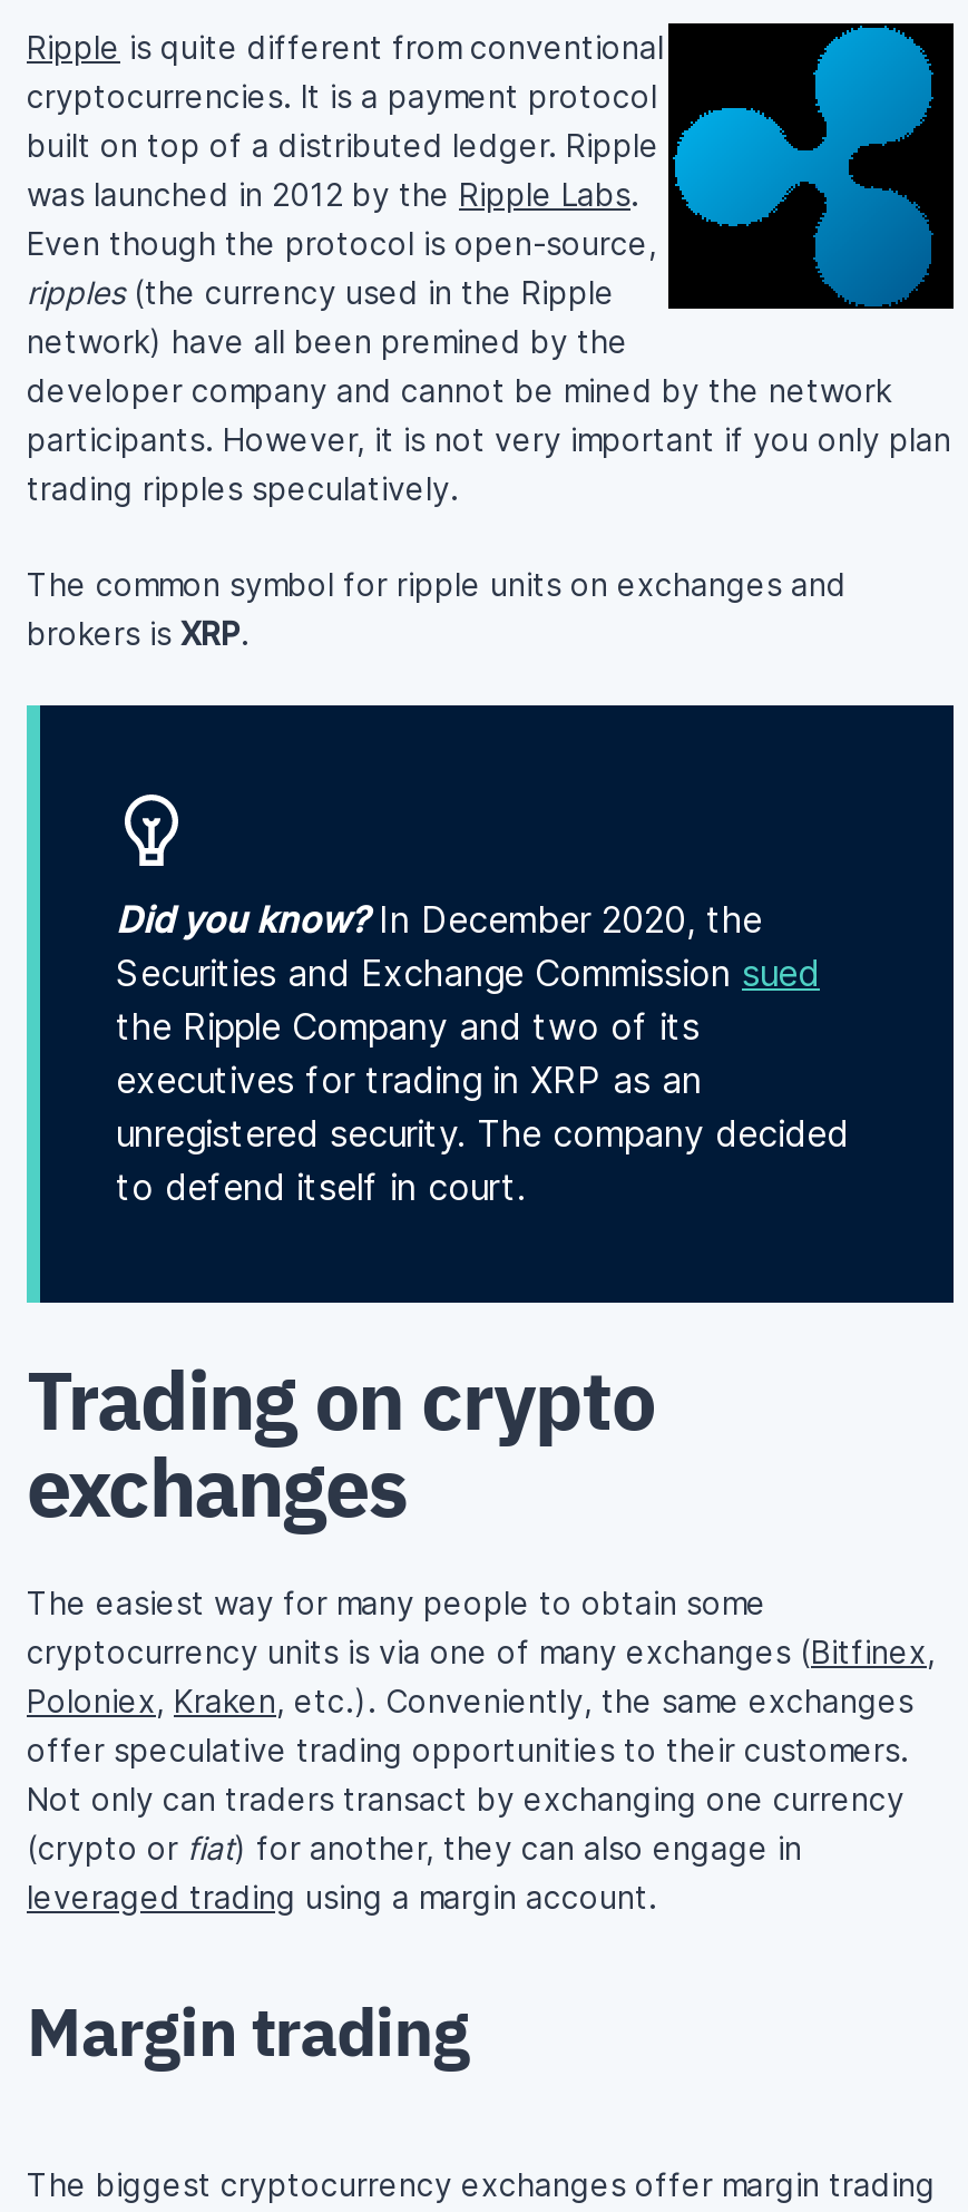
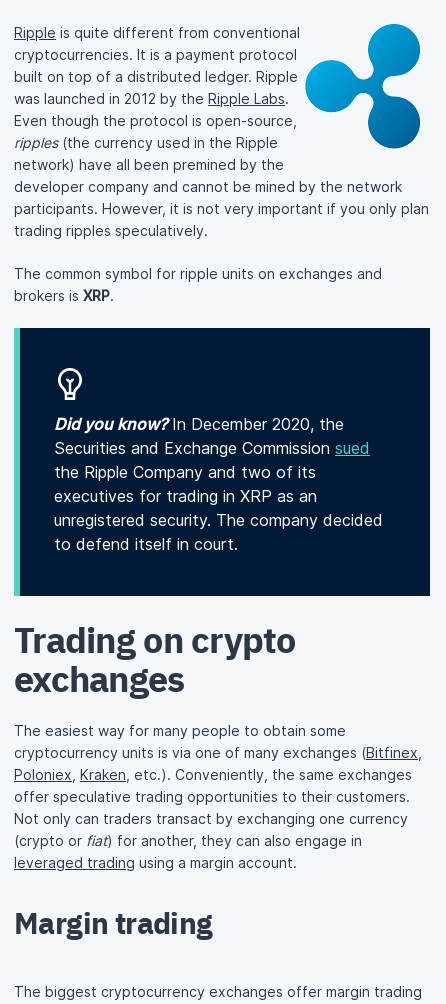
- [image]
+ [image]
